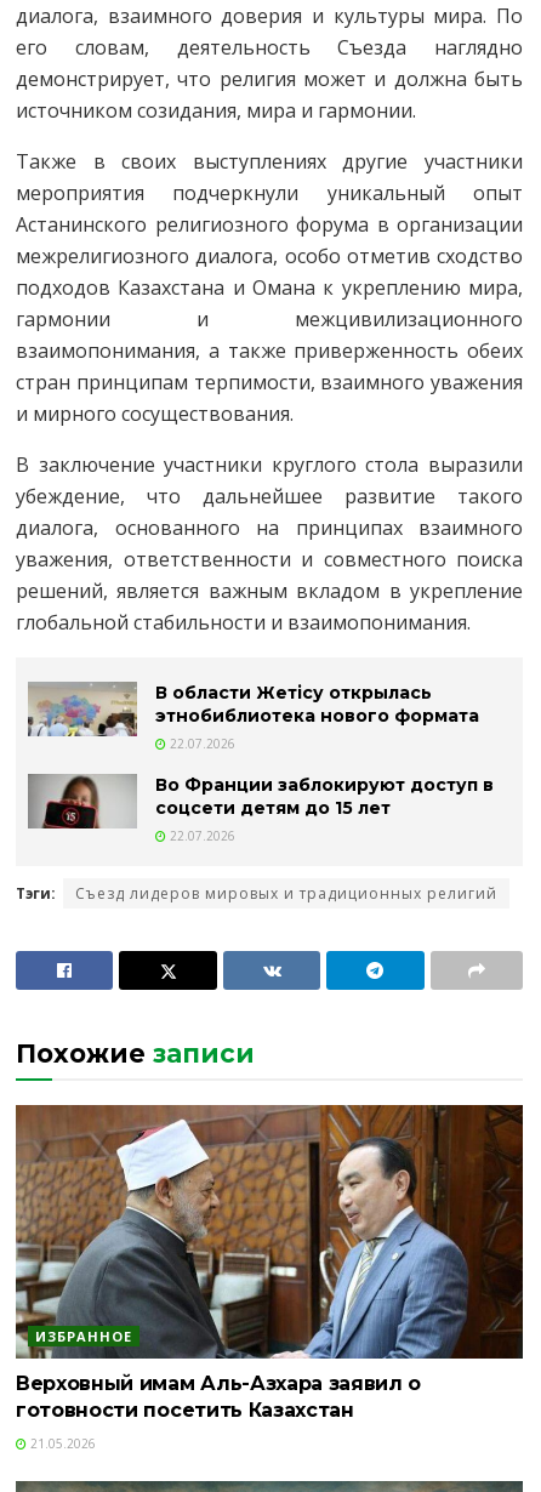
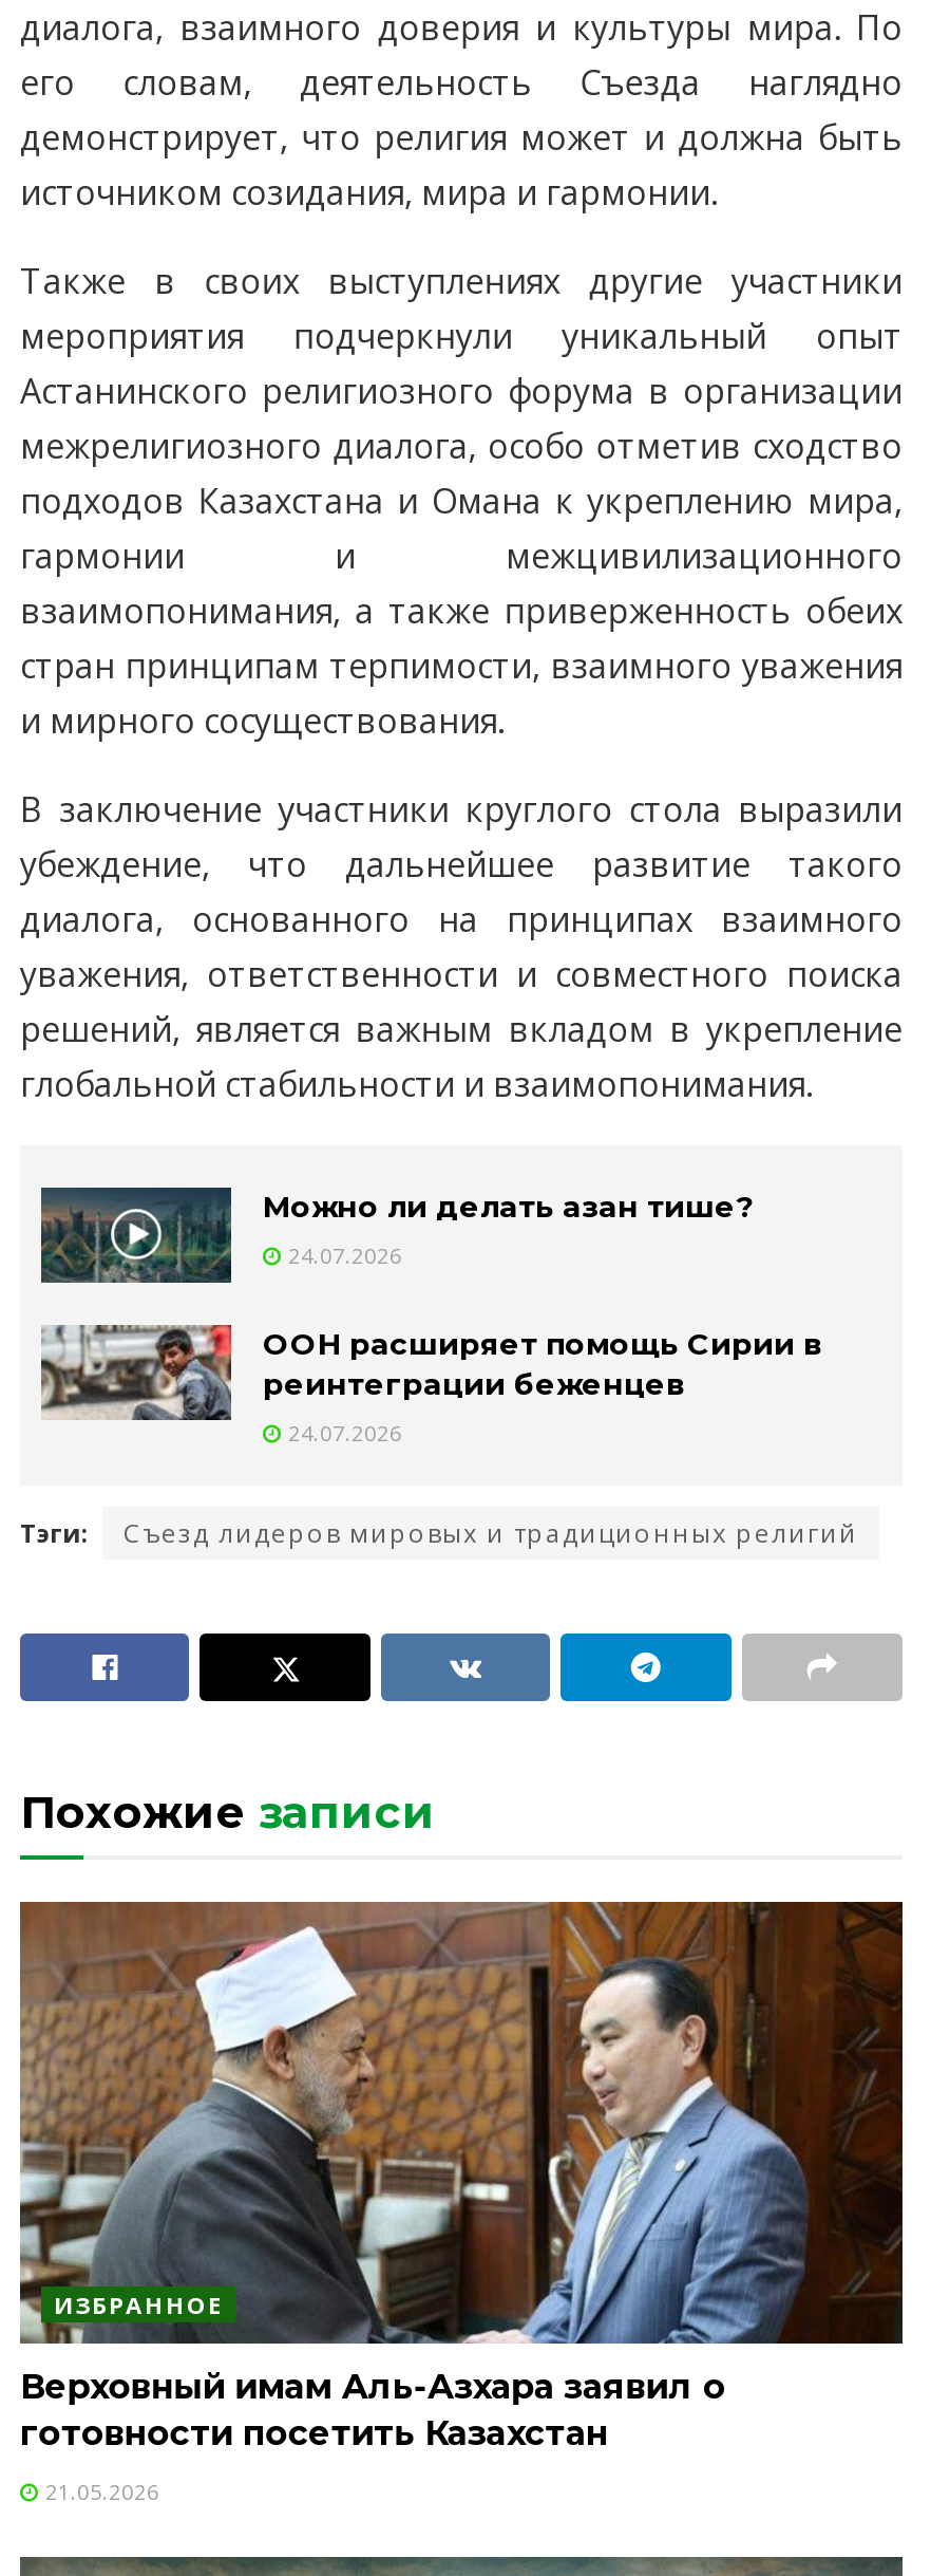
- [image]
- В области Жетісу открылась
- этнобиблиотека нового формата
- 22.07.2026
+ [image]
+ Можно ли делать азан тише?
+ 24.07.2026

- [image]
- Во Франции заблокируют доступ в
- соцсети детям до 15 лет
- 22.07.2026
+ [image]
+ ООН расширяет помощь Сирии в
+ реинтеграции беженцев
+ 24.07.2026
